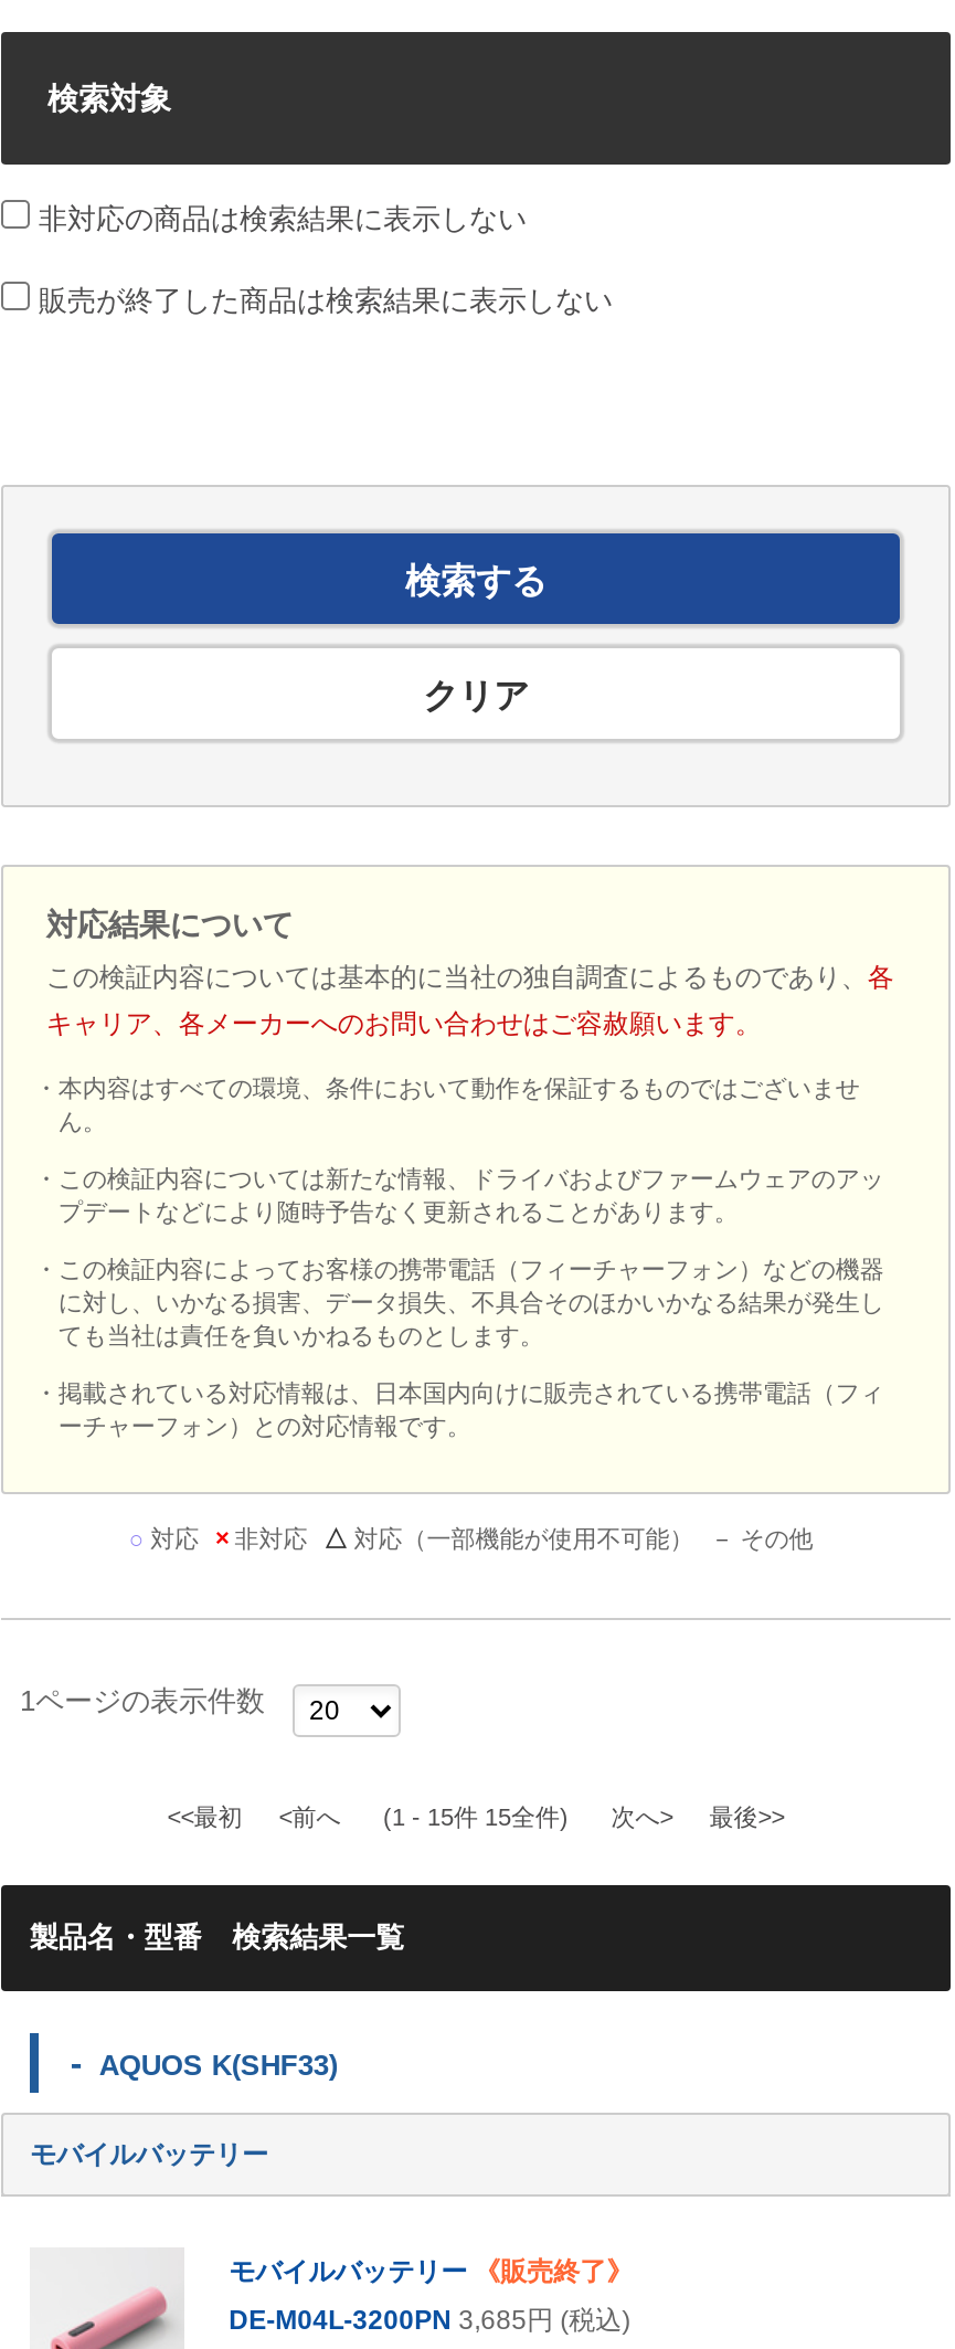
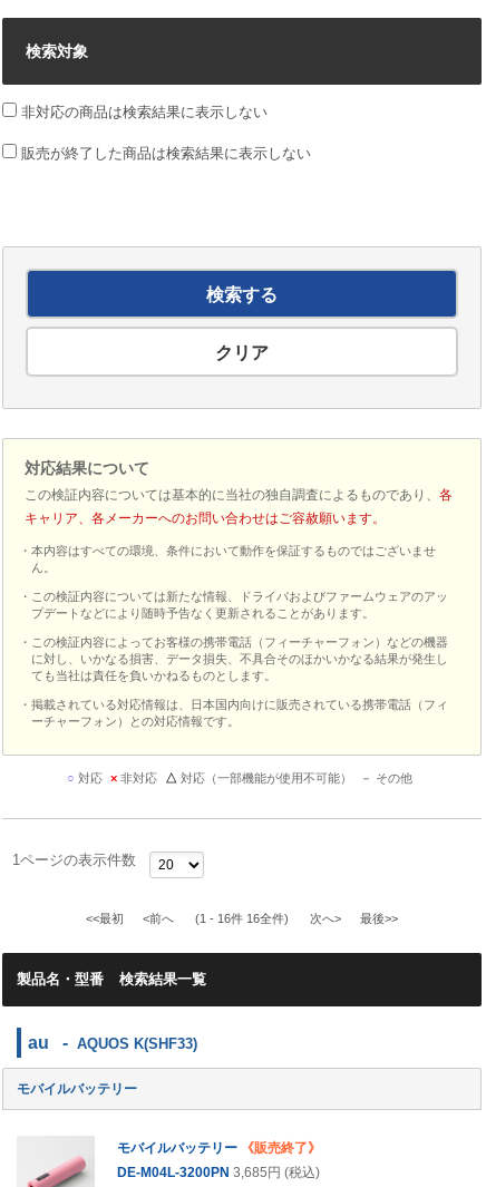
- <<最初 <前へ (1 - 15件 15全件) 次へ> 最後>>
+ <<最初 <前へ (1 - 16件 16全件) 次へ> 最後>>

+ au
